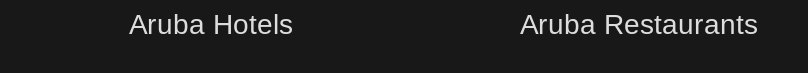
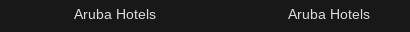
- Aruba Restaurants
+ Aruba Hotels
